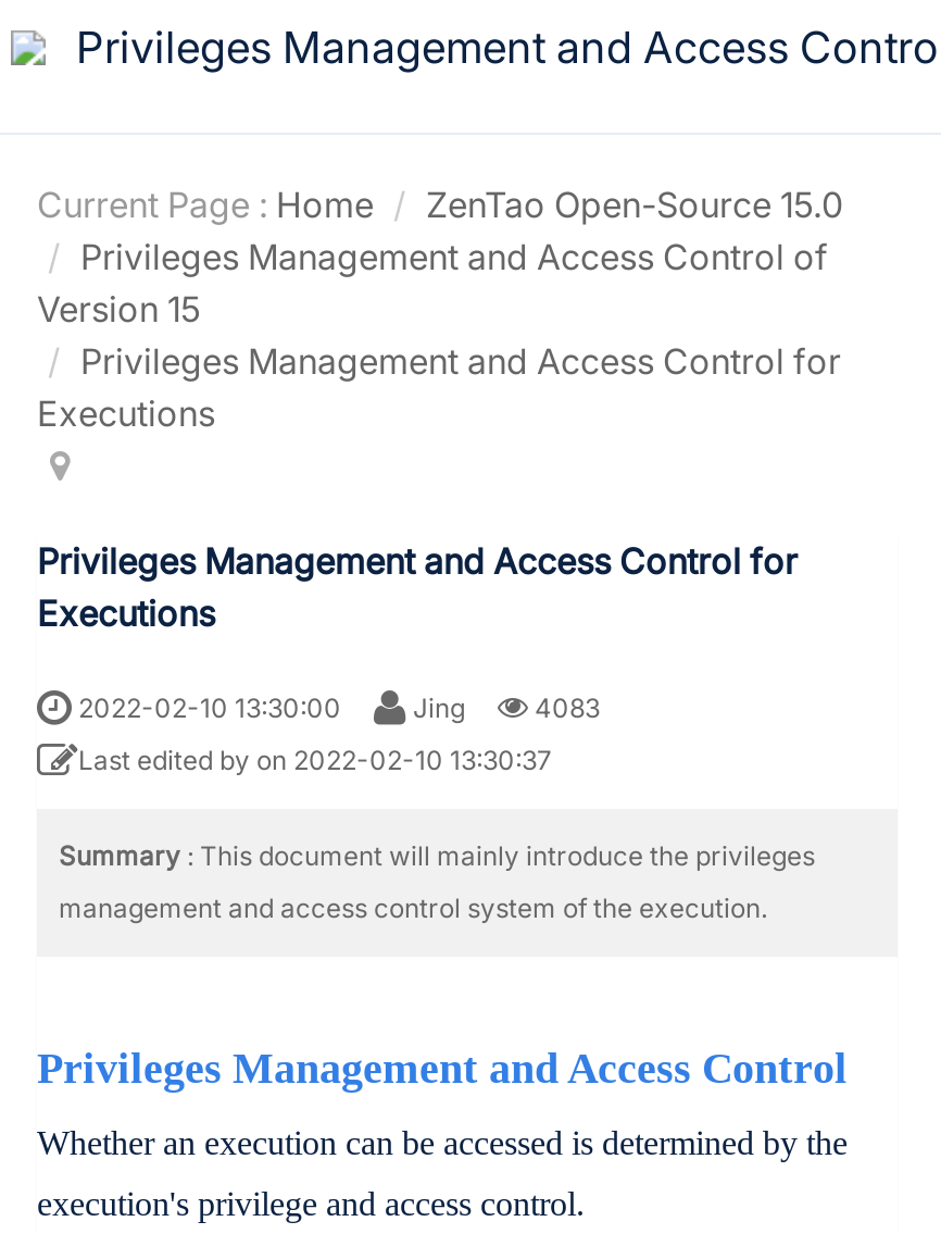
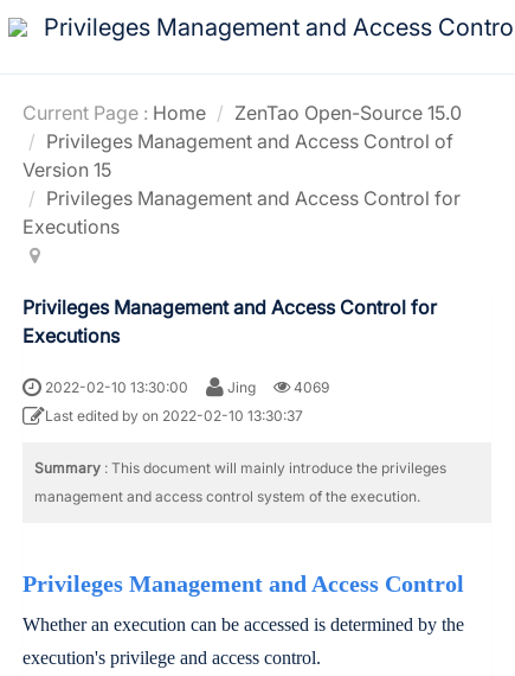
- 2022-02-10 13:30:00 Jing 4083
+ 2022-02-10 13:30:00 Jing 4069
